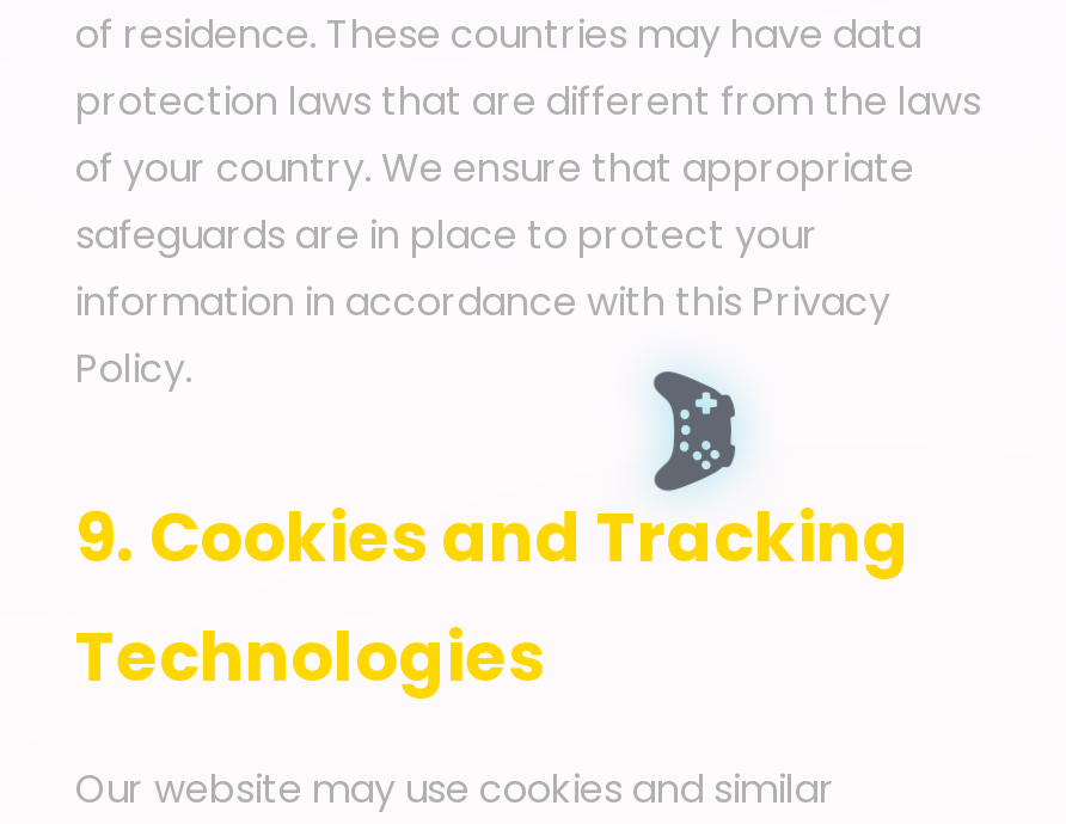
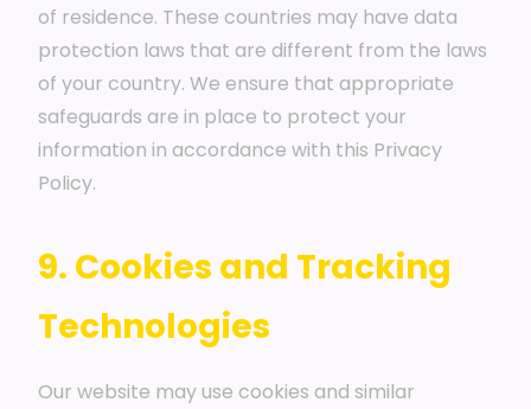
- [image]
